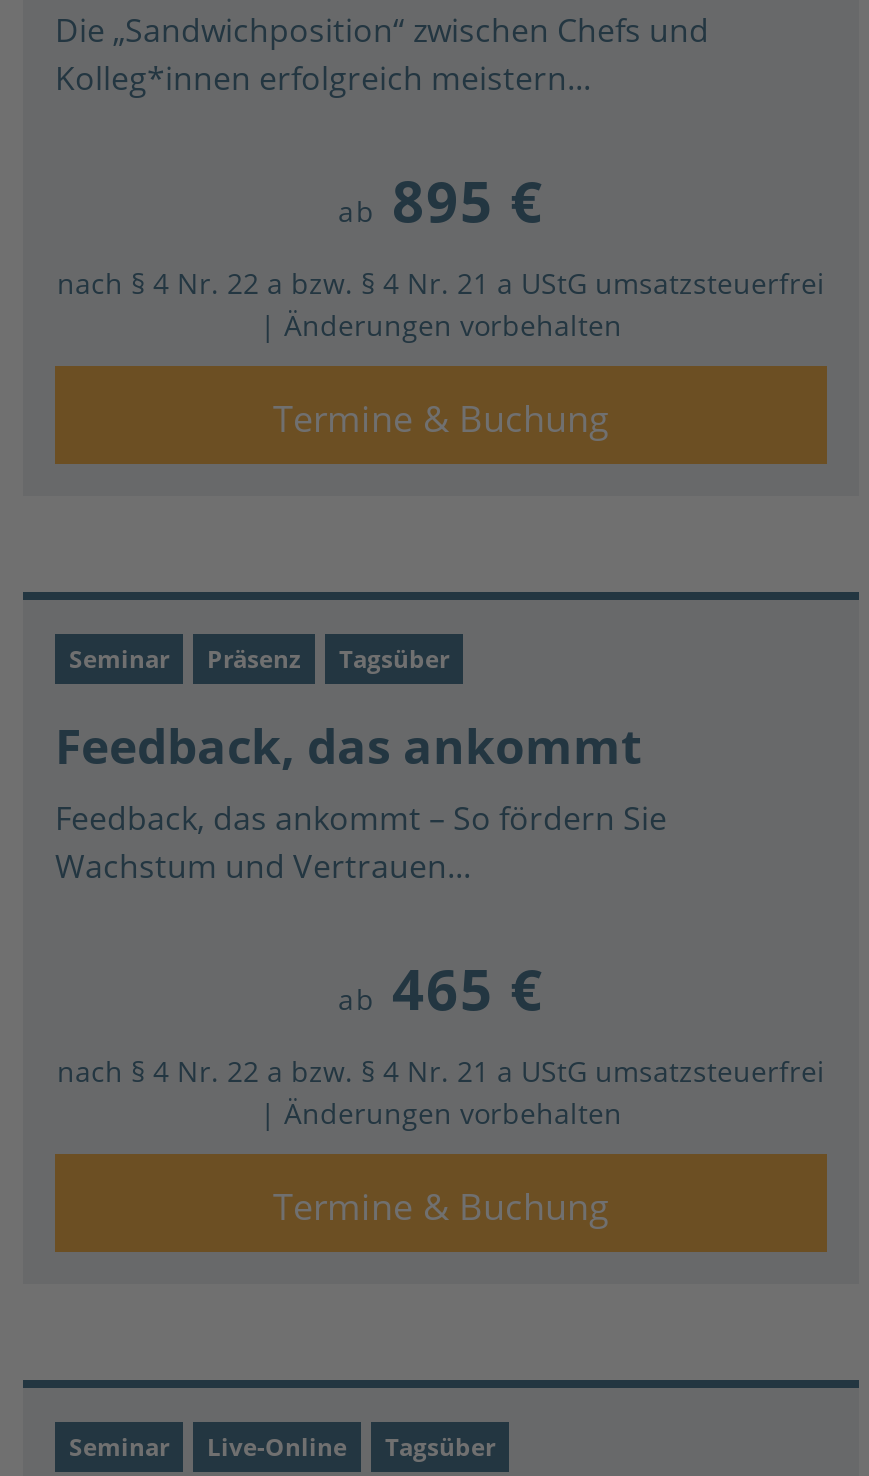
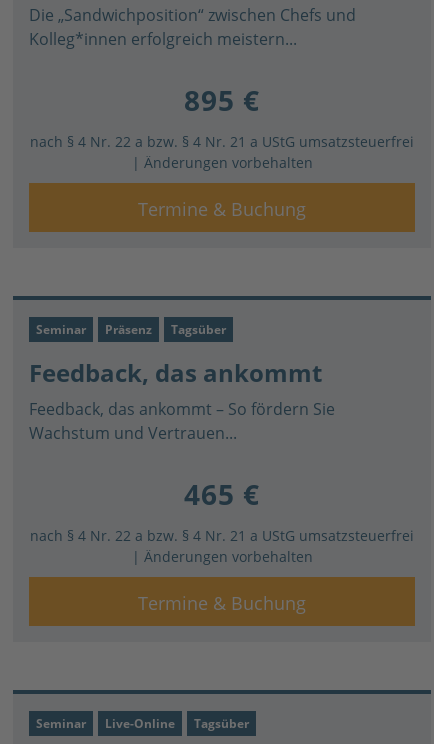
- ab 895 €
+ 895 €

- ab 465 €
+ 465 €
